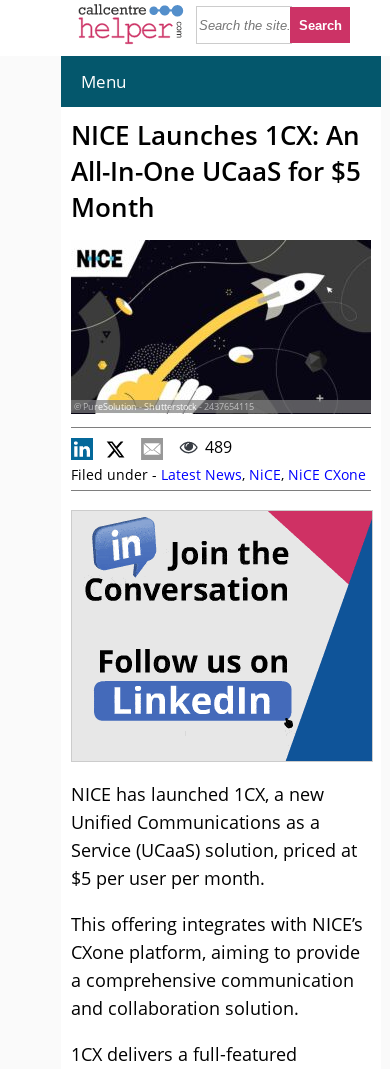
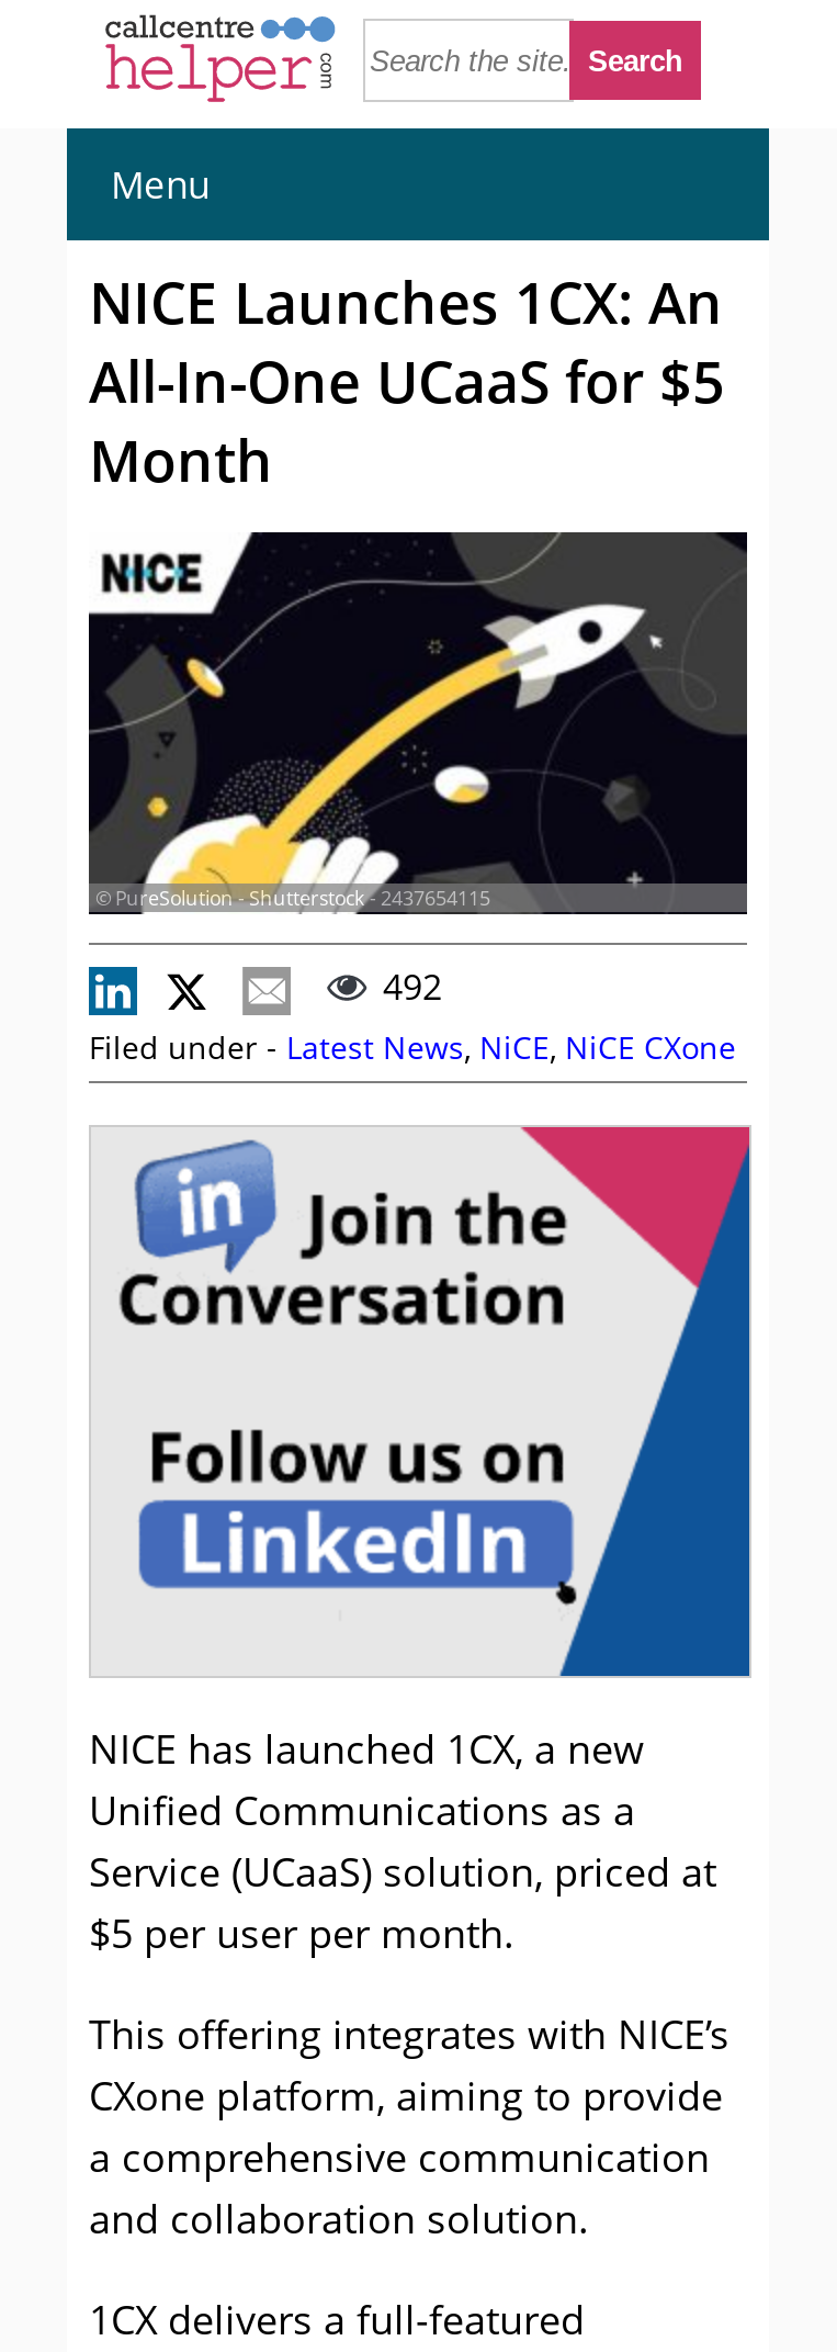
- 489
+ 492
